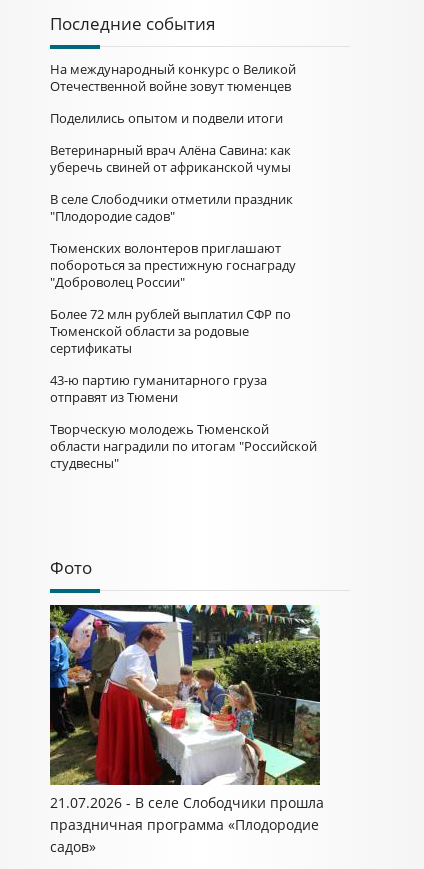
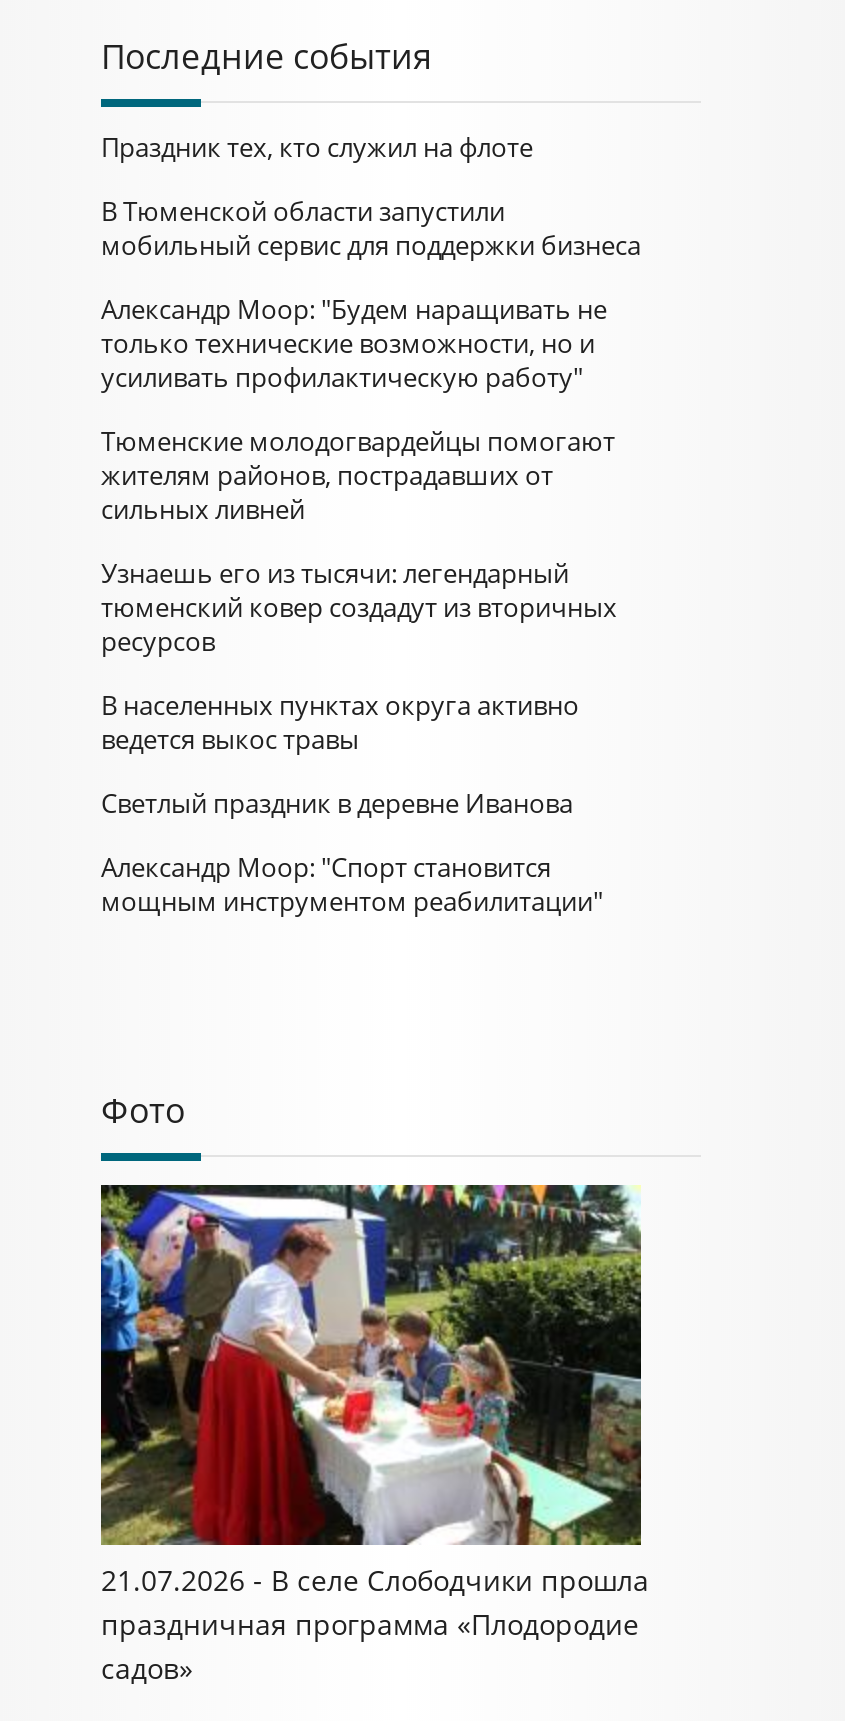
- На международный конкурс о Великой
- Отечественной войне зовут тюменцев
+ Праздник тех, кто служил на флоте

- Поделились опытом и подвели итоги
+ В Тюменской области запустили
+ мобильный сервис для поддержки бизнеса

- Ветеринарный врач Алёна Савина: как
- уберечь свиней от африканской чумы
+ Александр Моор: "Будем наращивать не
+ только технические возможности, но и
+ усиливать профилактическую работу"

- В селе Слободчики отметили праздник
- "Плодородие садов"
+ Тюменские молодогвардейцы помогают
+ жителям районов, пострадавших от
+ сильных ливней

- Тюменских волонтеров приглашают
- побороться за престижную госнаграду
- "Доброволец России"
+ Узнаешь его из тысячи: легендарный
+ тюменский ковер создадут из вторичных
+ ресурсов

- Более 72 млн рублей выплатил СФР по
- Тюменской области за родовые
- сертификаты
+ В населенных пунктах округа активно
+ ведется выкос травы

- 43-ю партию гуманитарного груза
- отправят из Тюмени
+ Светлый праздник в деревне Иванова

- Творческую молодежь Тюменской
- области наградили по итогам "Российской
- студвесны"
+ Александр Моор: "Спорт становится
+ мощным инструментом реабилитации"
